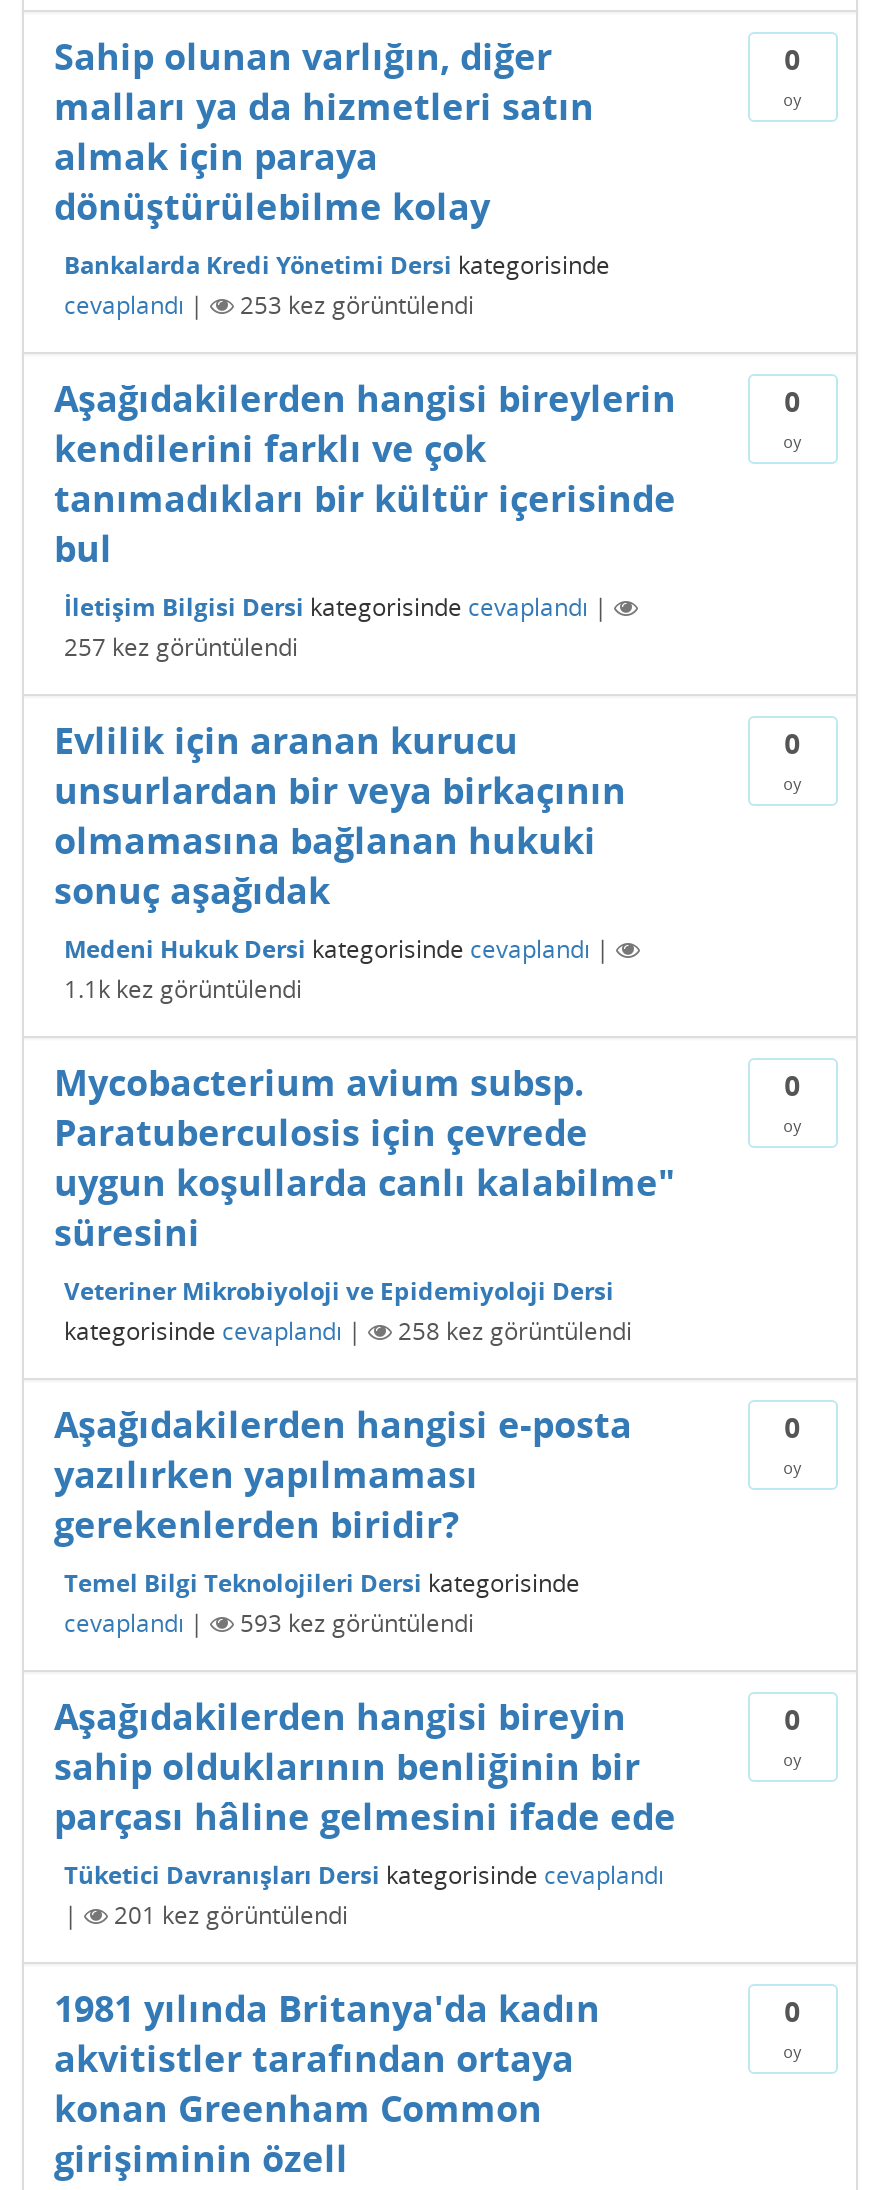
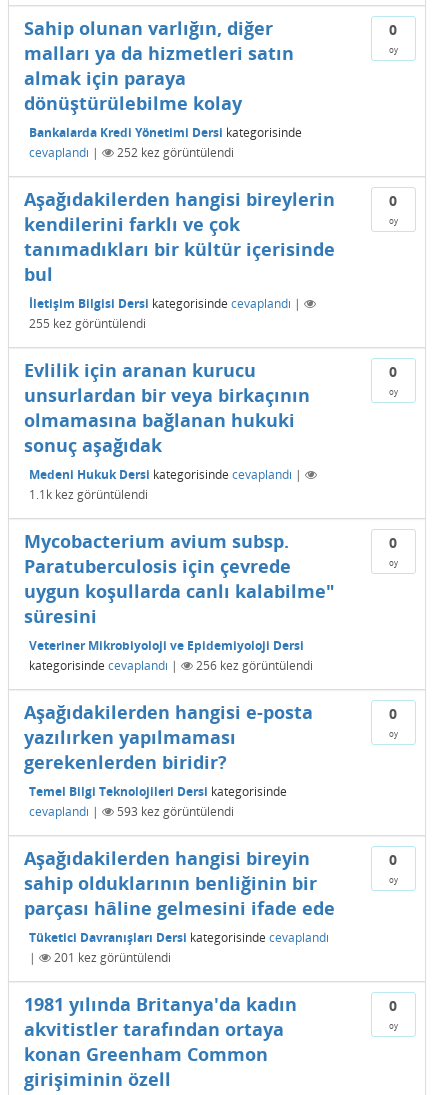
- 253 kez görüntülendi
+ 252 kez görüntülendi

- 257 kez görüntülendi
+ 255 kez görüntülendi

- 258 kez görüntülendi
+ 256 kez görüntülendi
